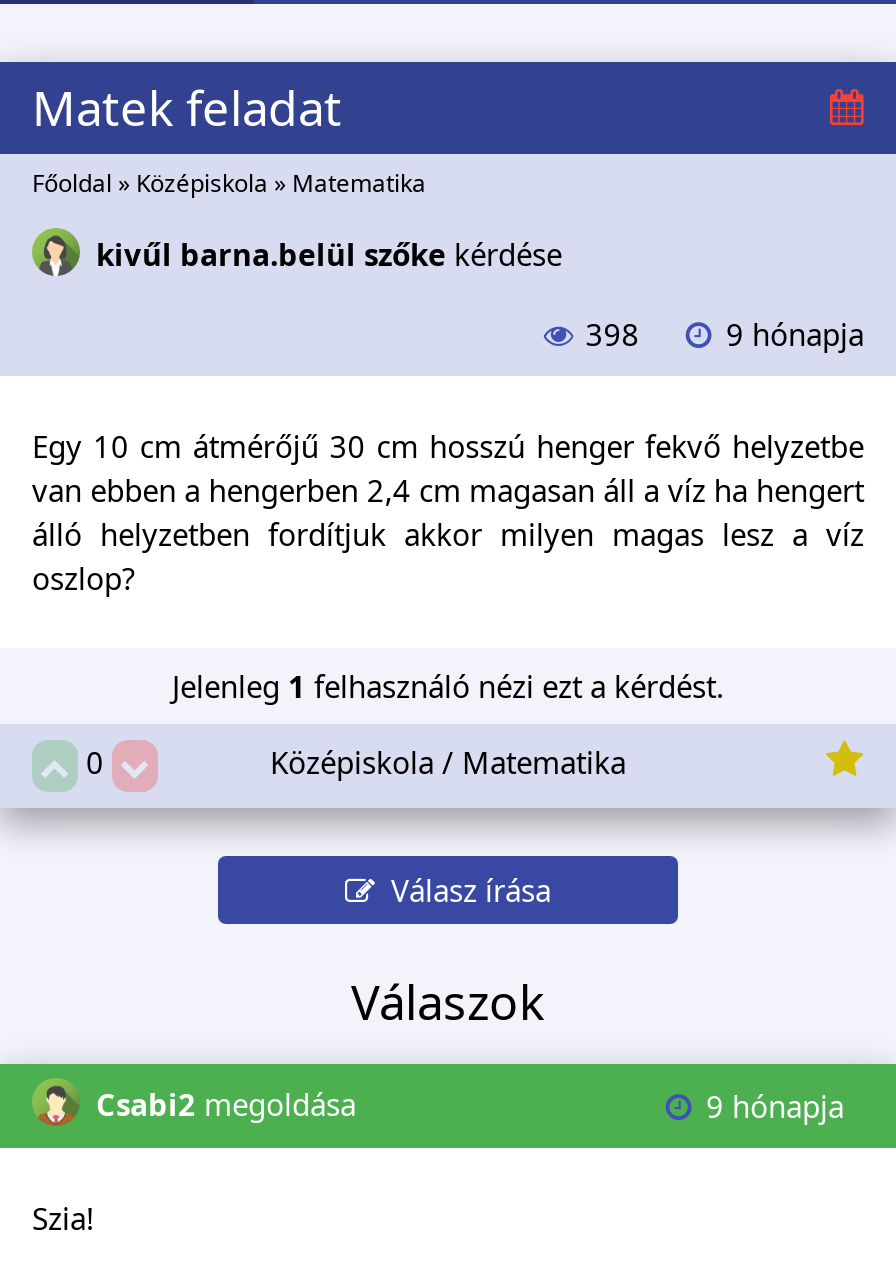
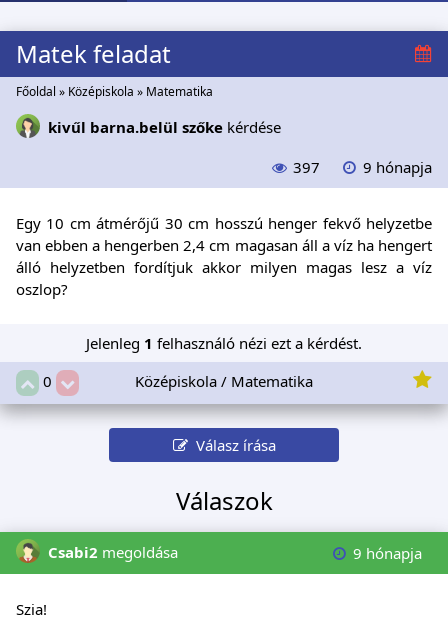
- 398 9 hónapja
+ 397 9 hónapja
